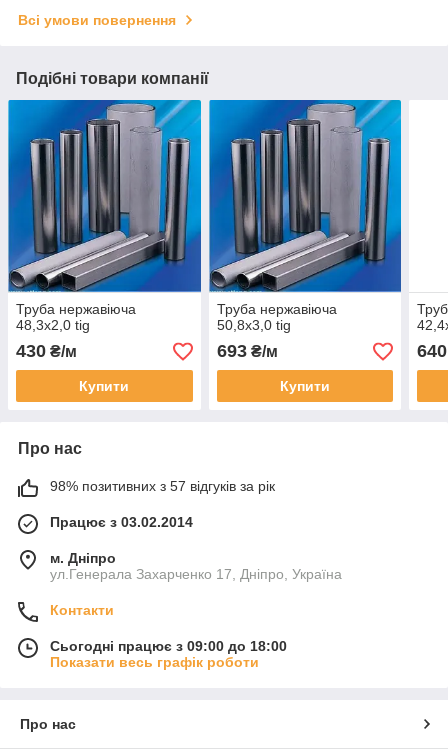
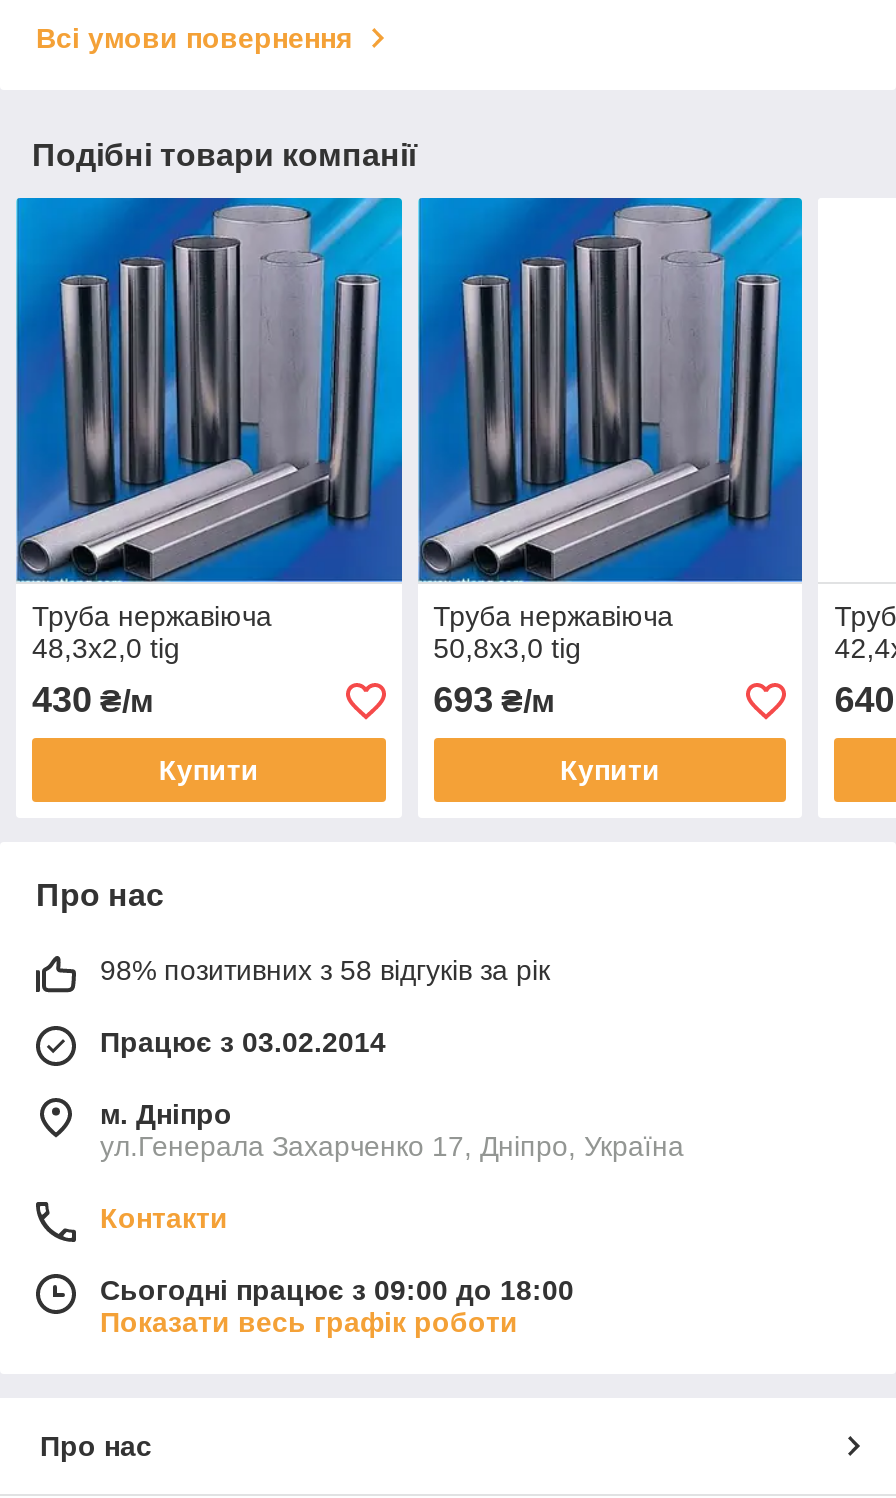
- 98% позитивних з 57 відгуків за рік
+ 98% позитивних з 58 відгуків за рік
